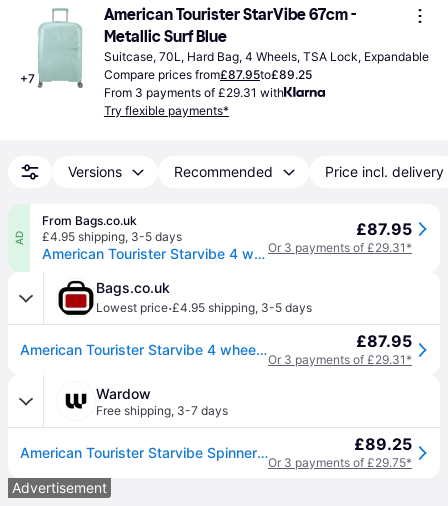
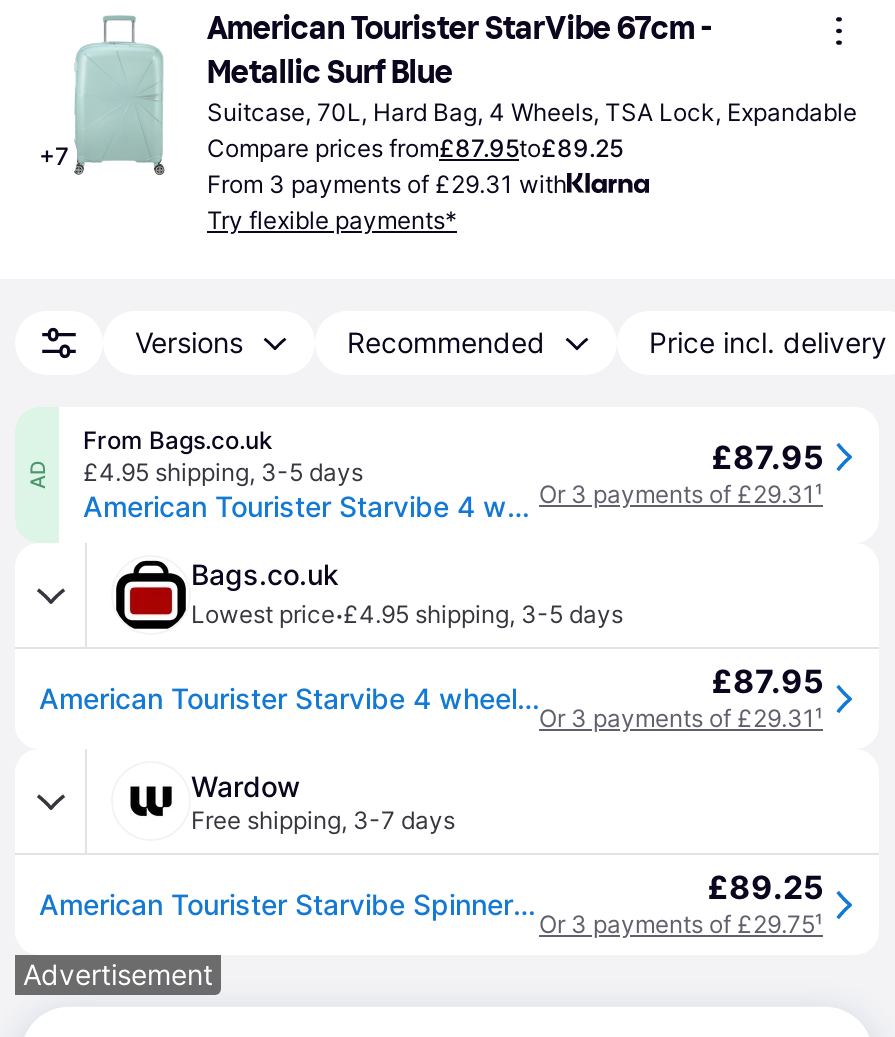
- Or 3 payments of £29.31*
+ Or 3 payments of £29.31¹

- Or 3 payments of £29.31*
+ Or 3 payments of £29.31¹

- Or 3 payments of £29.75*
+ Or 3 payments of £29.75¹
